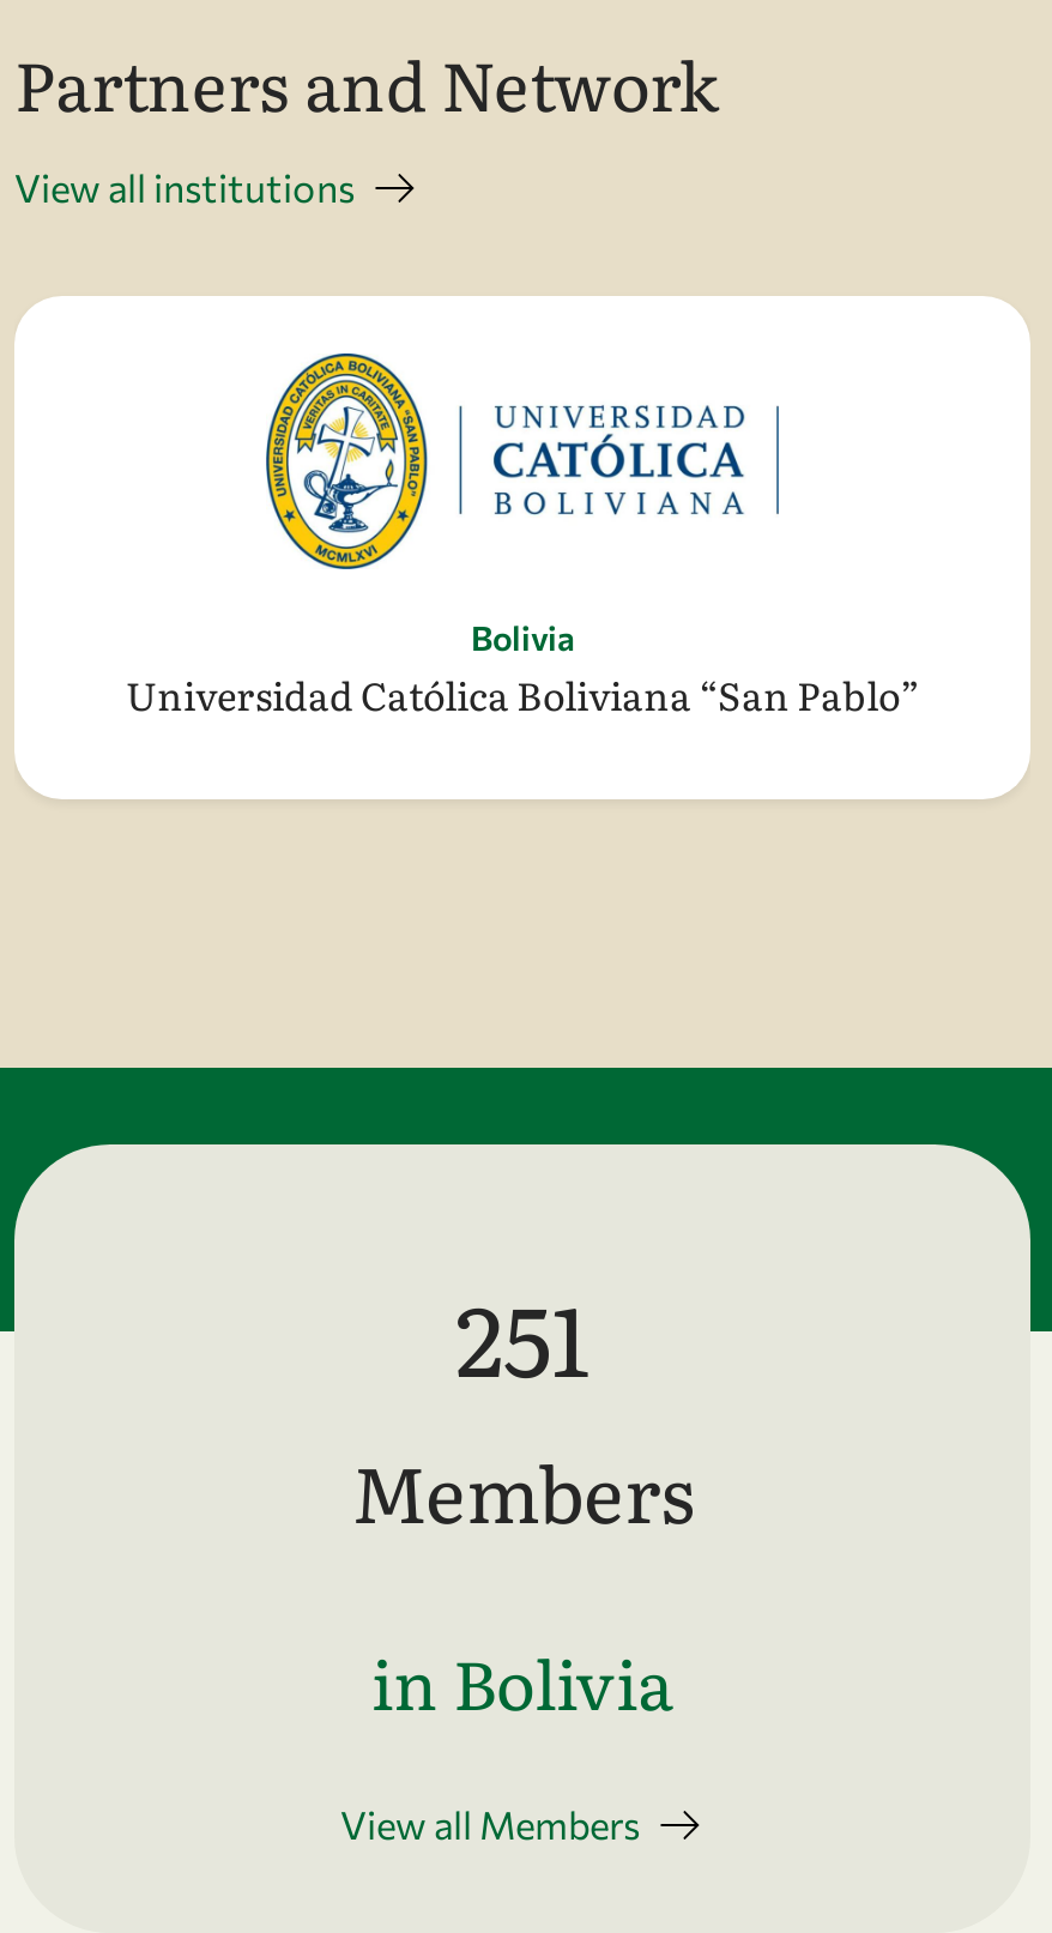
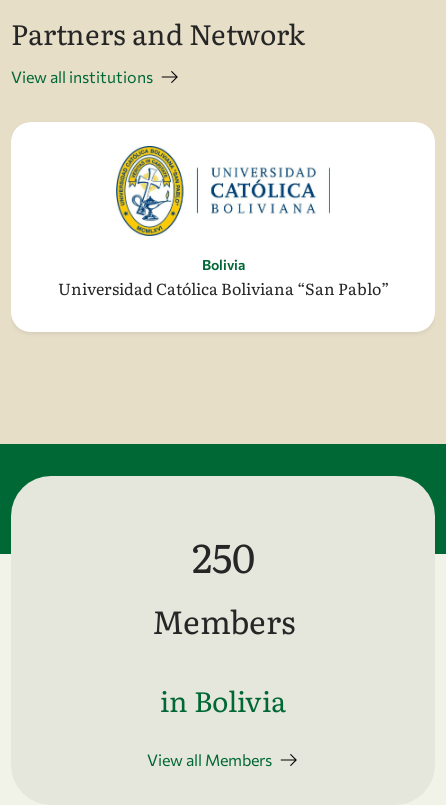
- 251
+ 250
